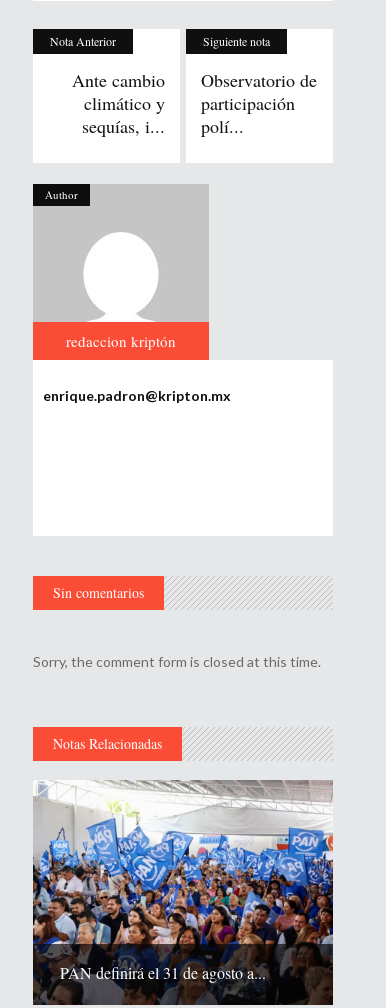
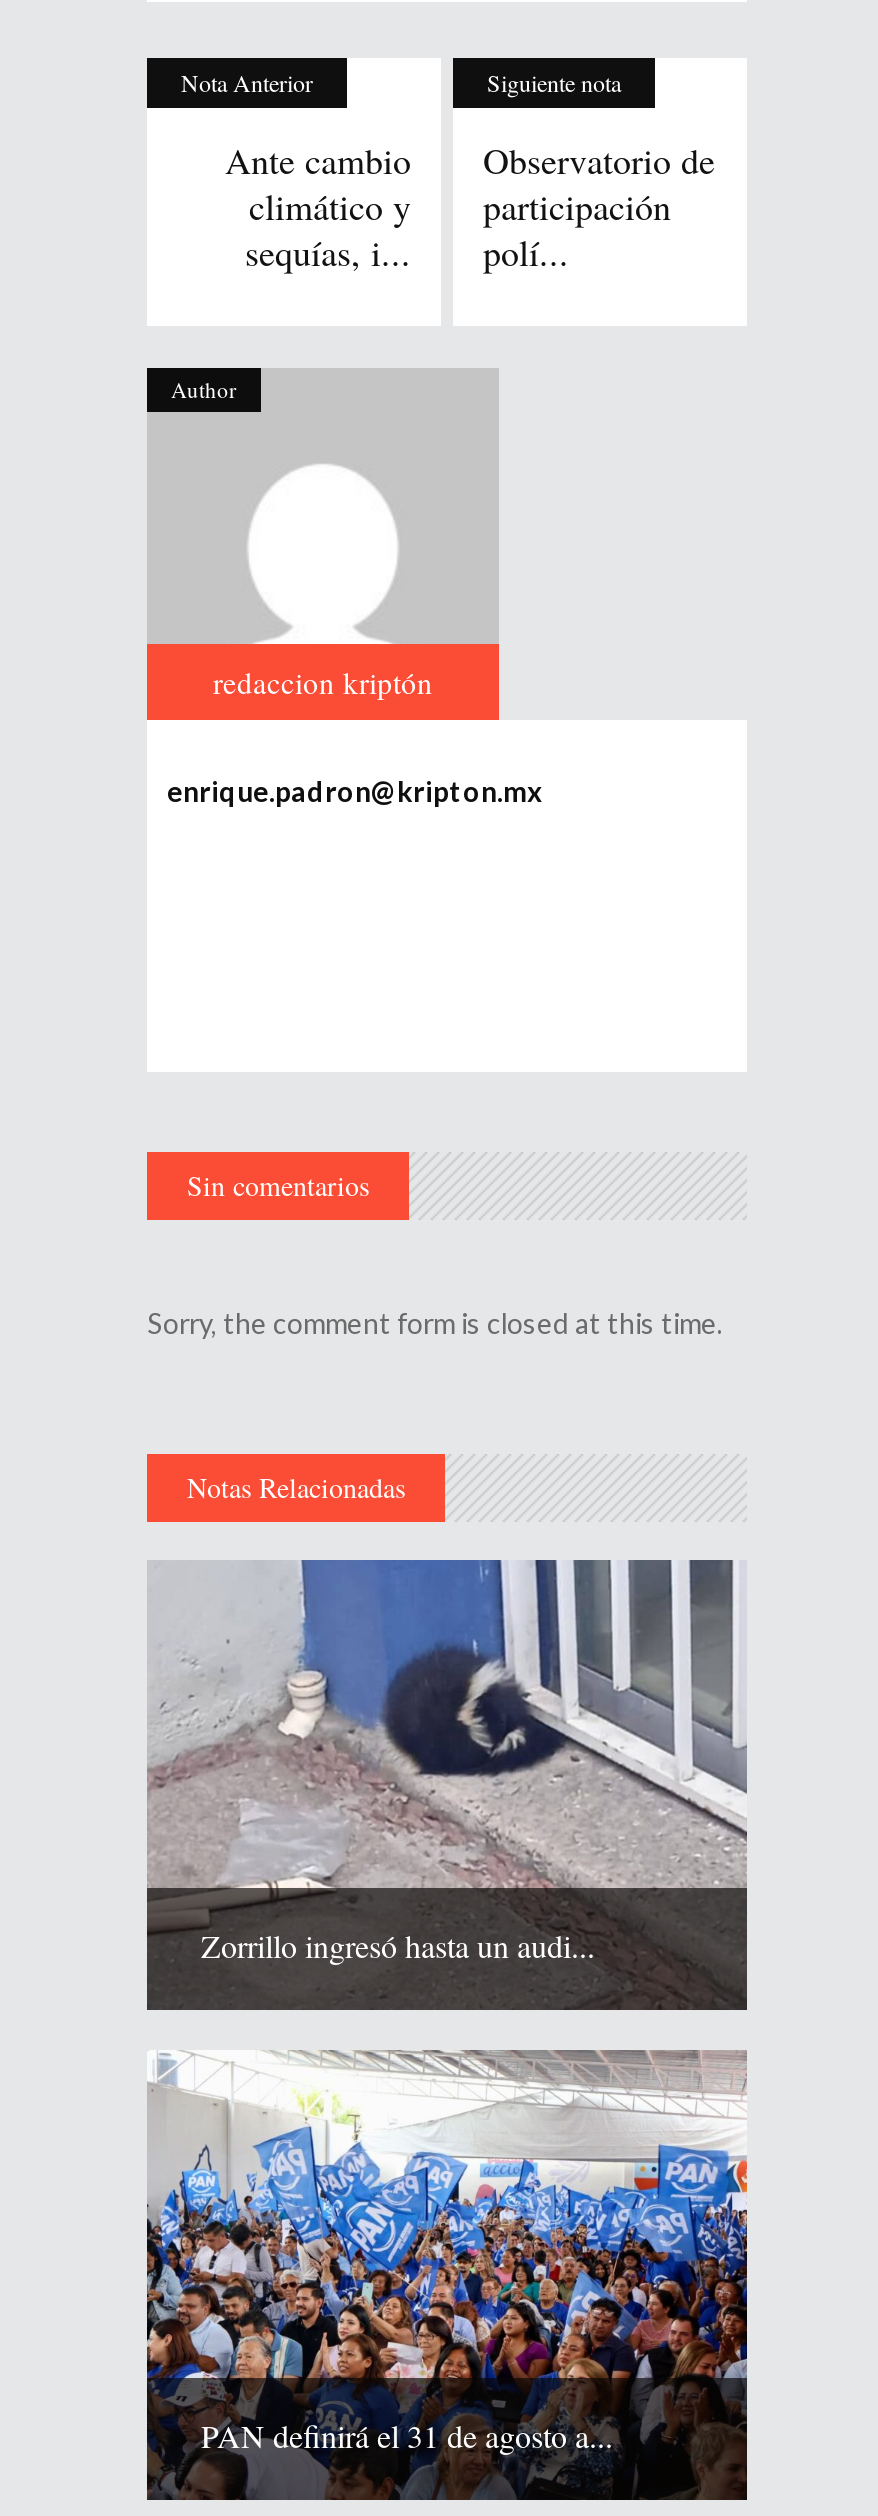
+ [image]
+ Zorrillo ingresó hasta un audi...
